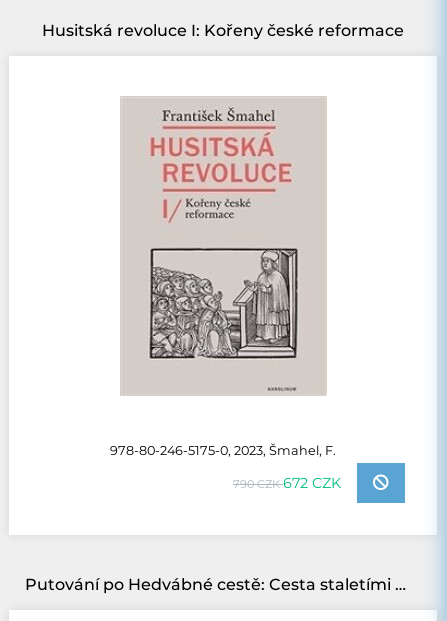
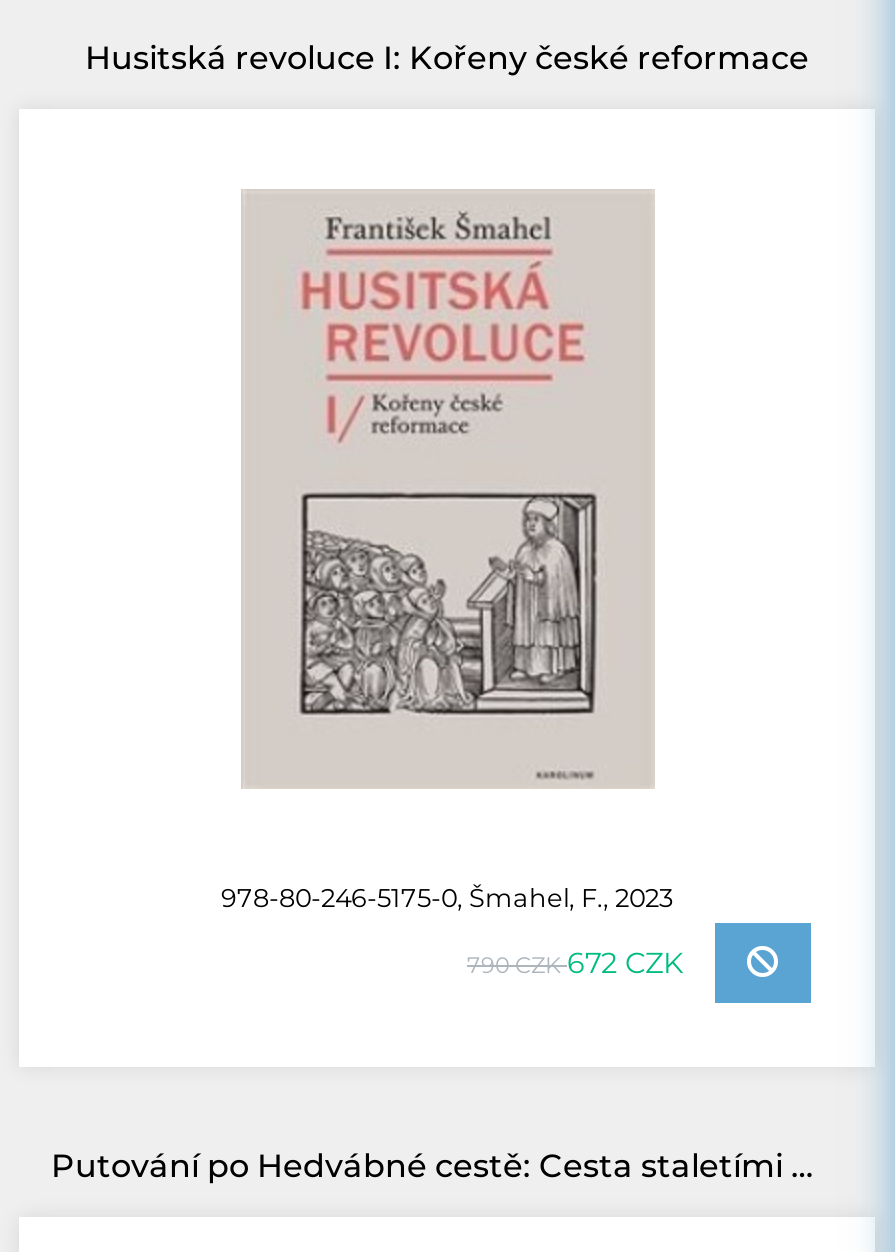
- 978-80-246-5175-0, 2023, Šmahel, F.
+ 978-80-246-5175-0, Šmahel, F., 2023
